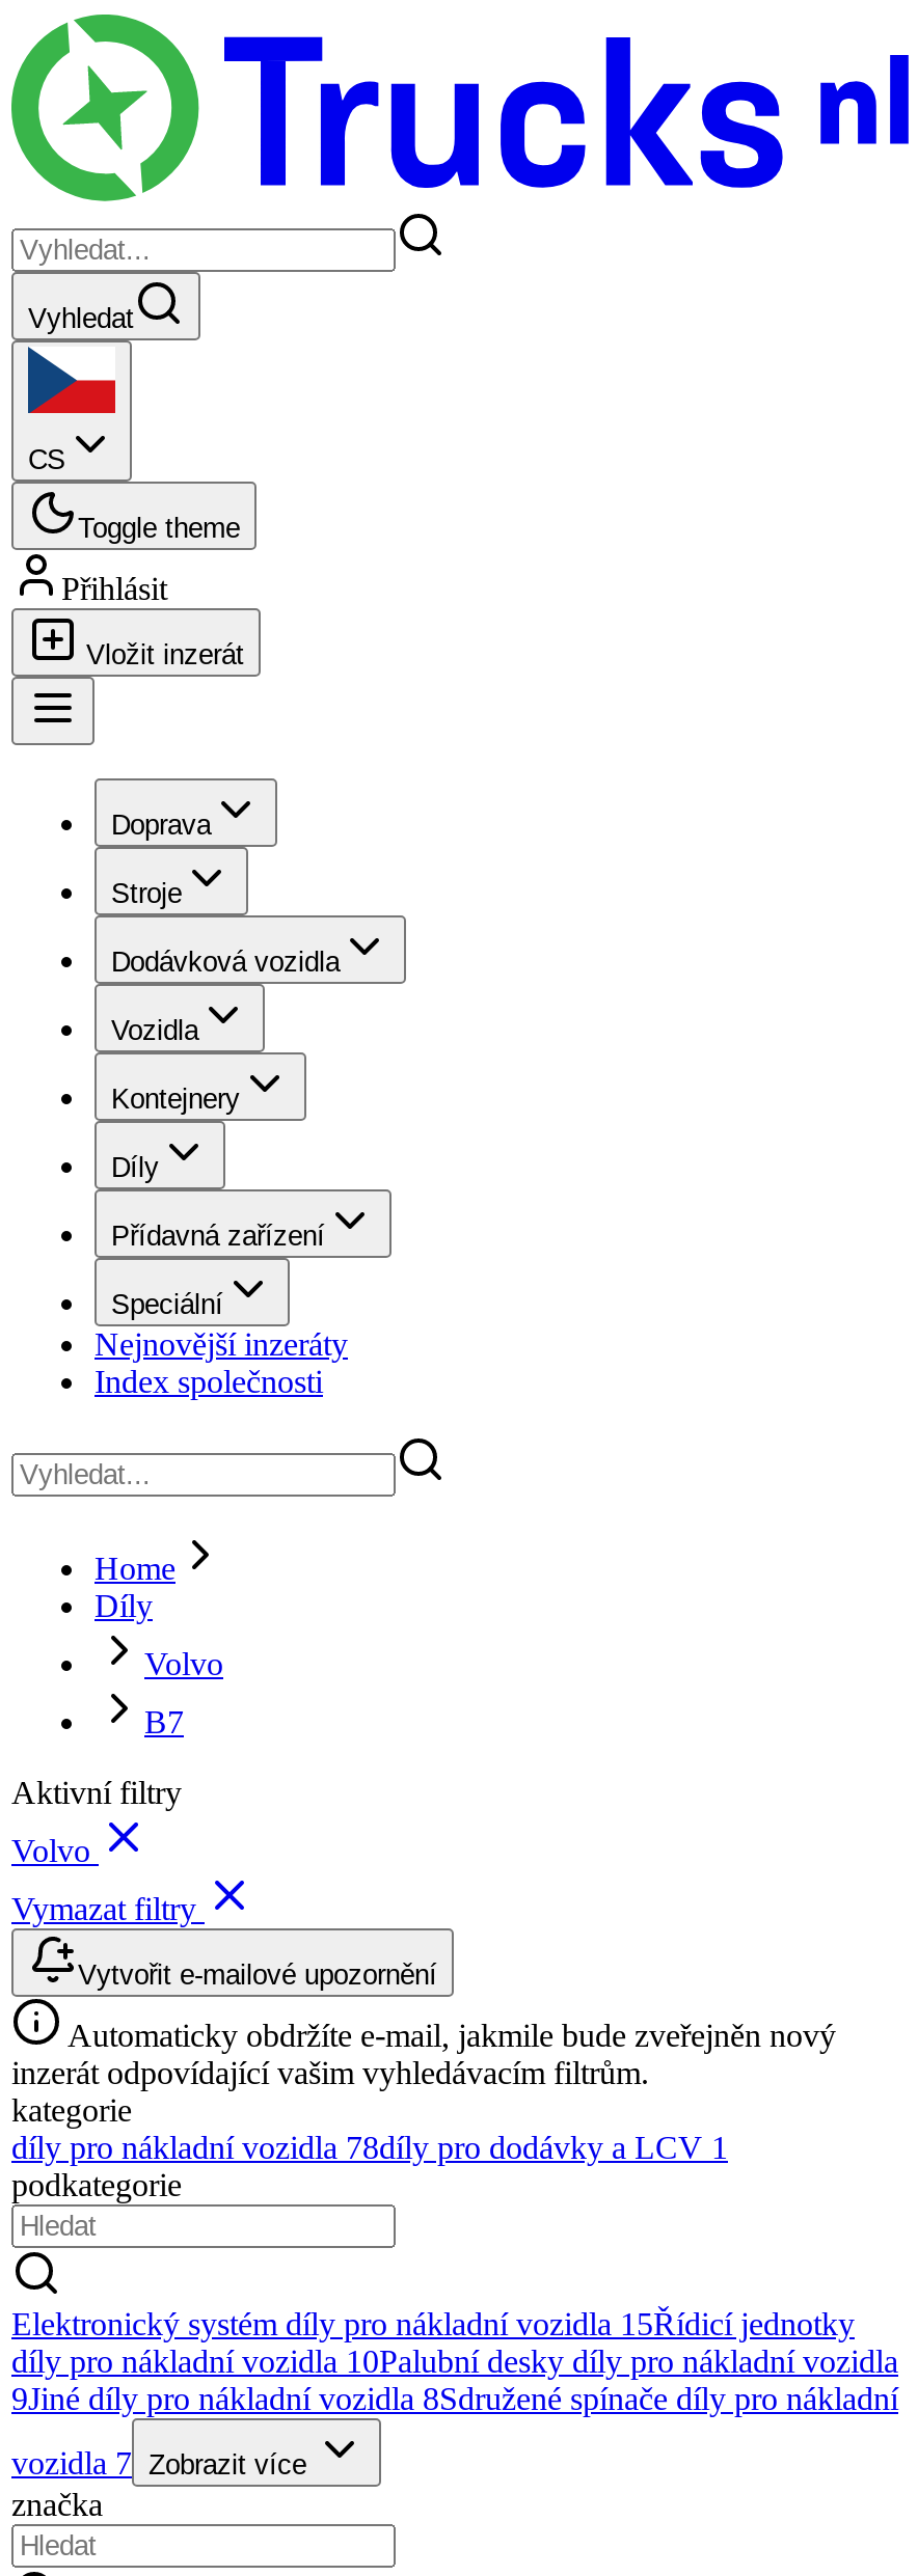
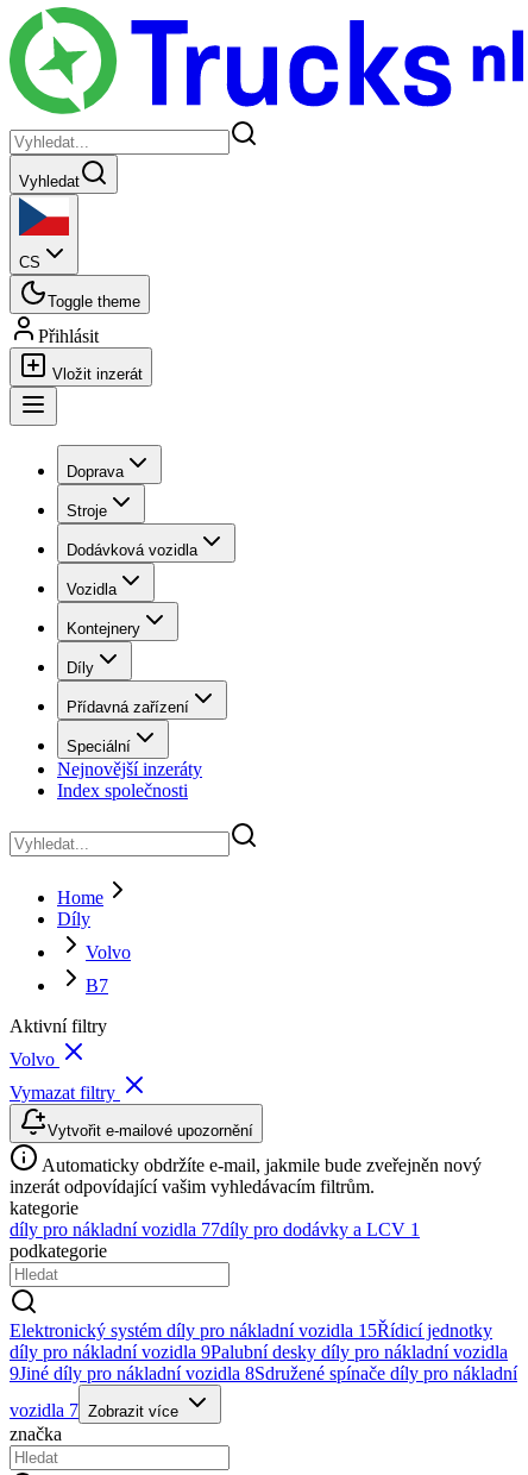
- díly pro nákladní vozidla 78díly pro dodávky a LCV 1
+ díly pro nákladní vozidla 77díly pro dodávky a LCV 1

- díly pro nákladní vozidla 10Palubní desky díly pro nákladní vozidla
+ díly pro nákladní vozidla 9Palubní desky díly pro nákladní vozidla
